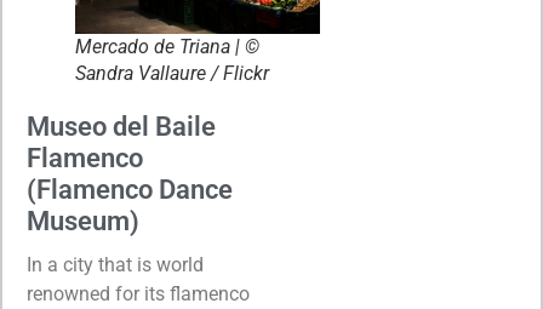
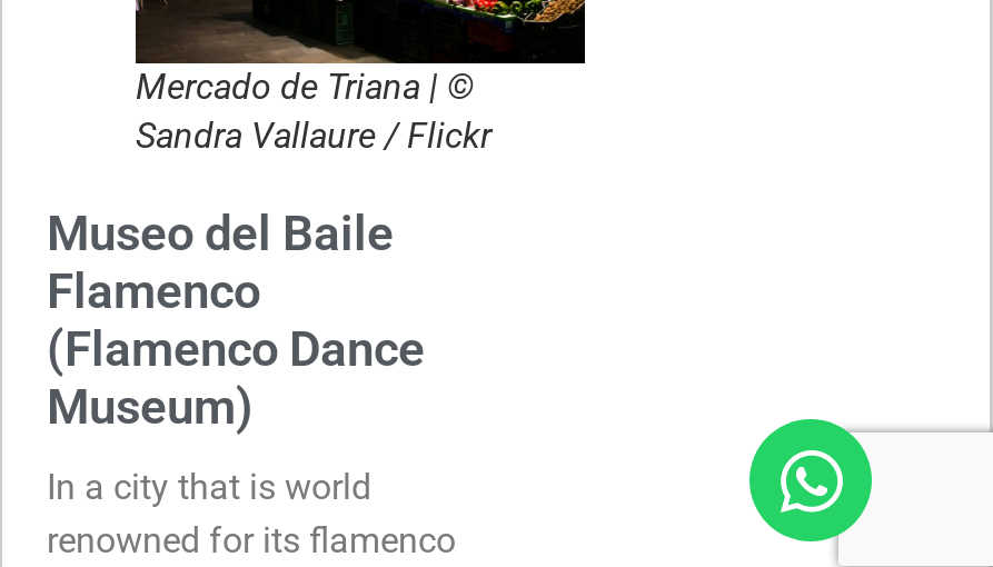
+ [image]
